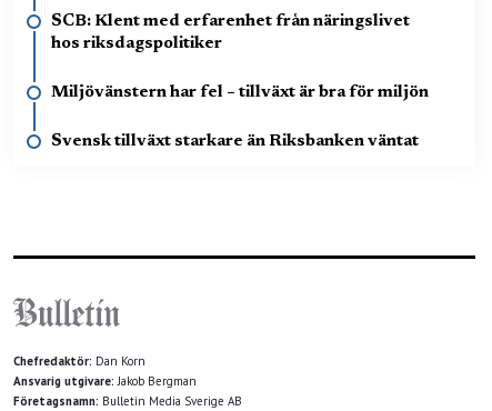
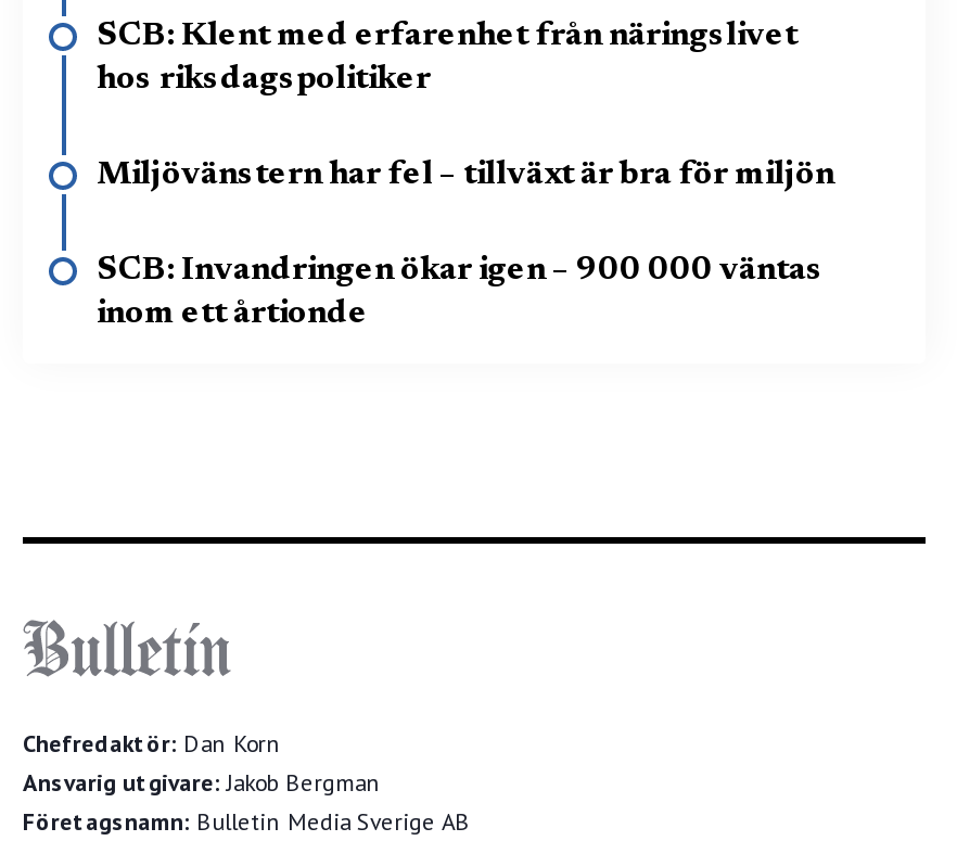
- Svensk tillväxt starkare än Riksbanken väntat
+ SCB: Invandringen ökar igen – 900 000 väntas
+ inom ett årtionde
